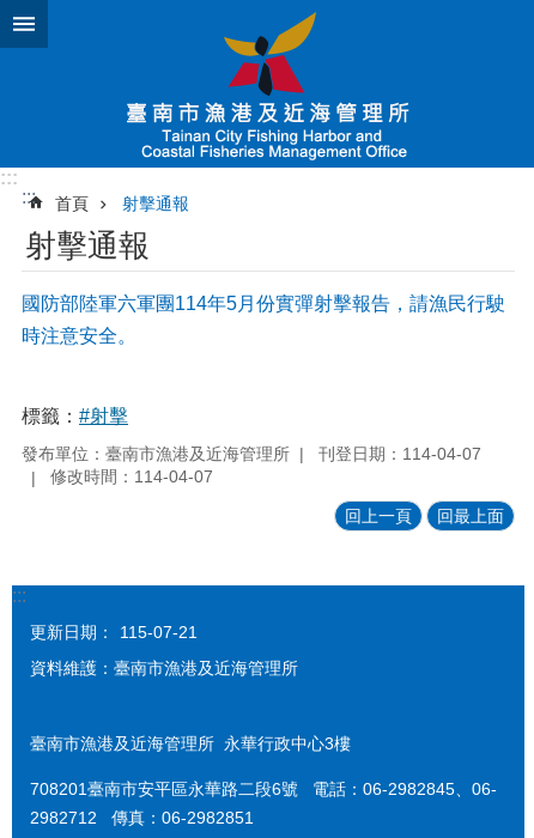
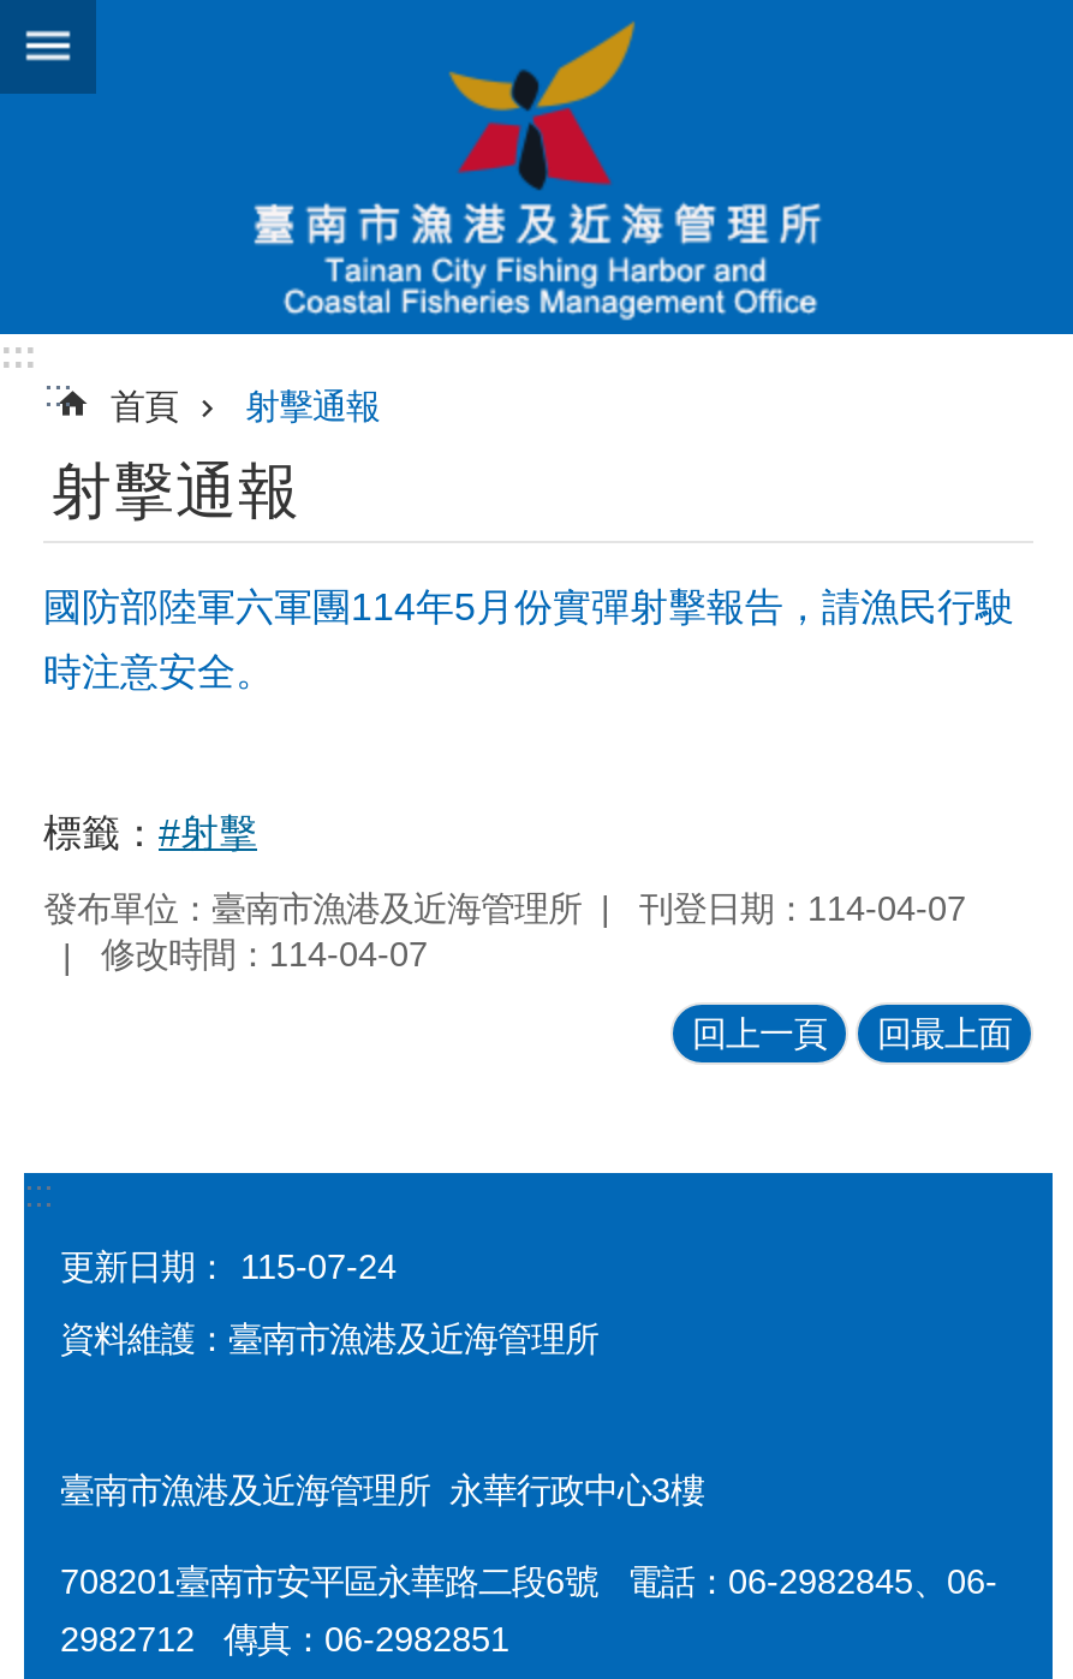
- 更新日期： 115-07-21
+ 更新日期： 115-07-24
